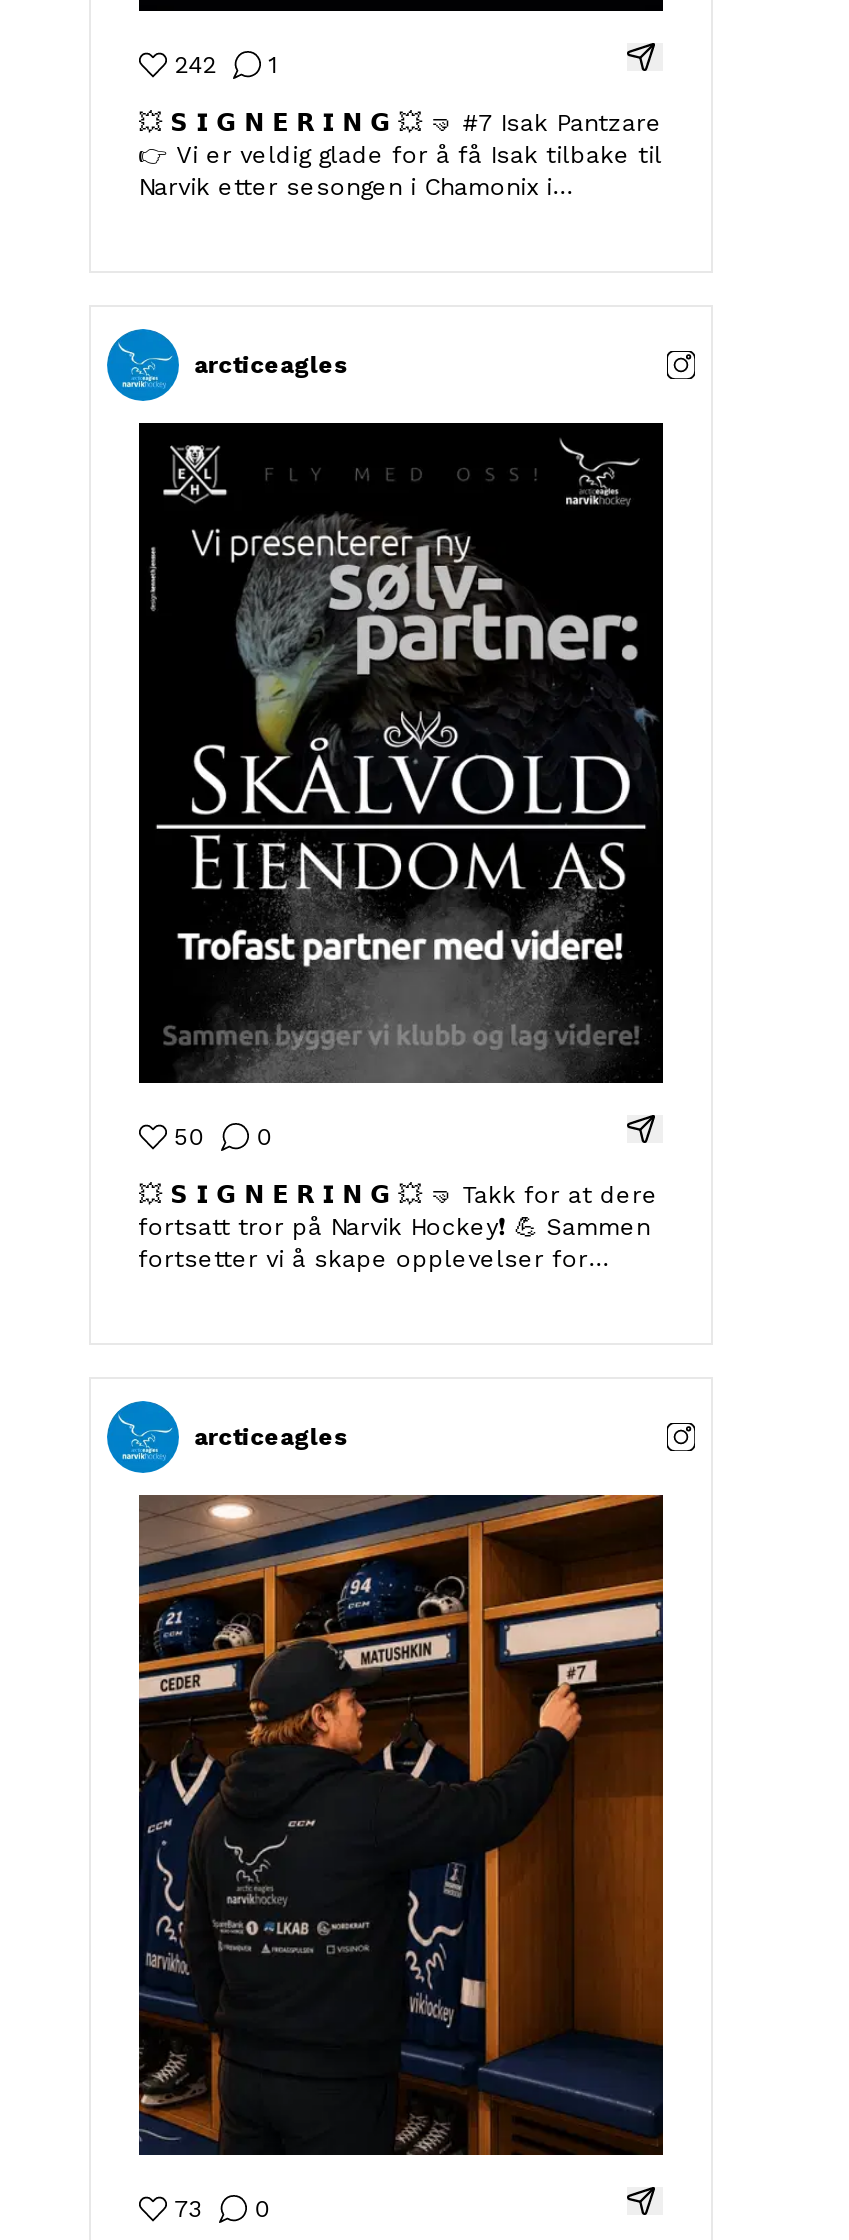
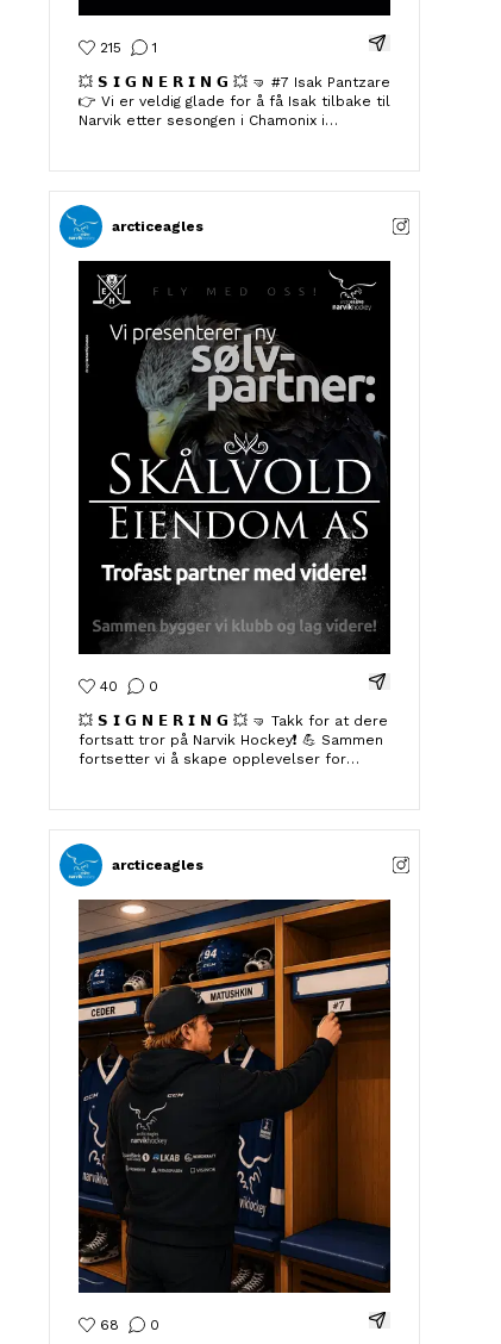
- 242 1
+ 215 1

- 50 0
+ 40 0

- 73 0
+ 68 0
